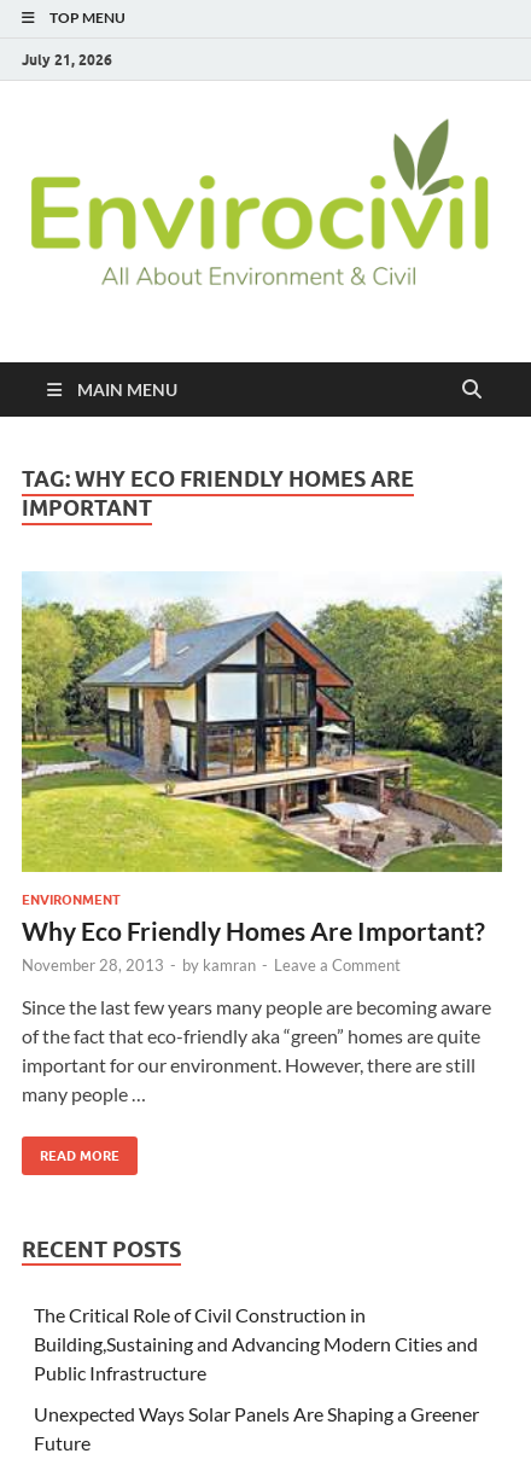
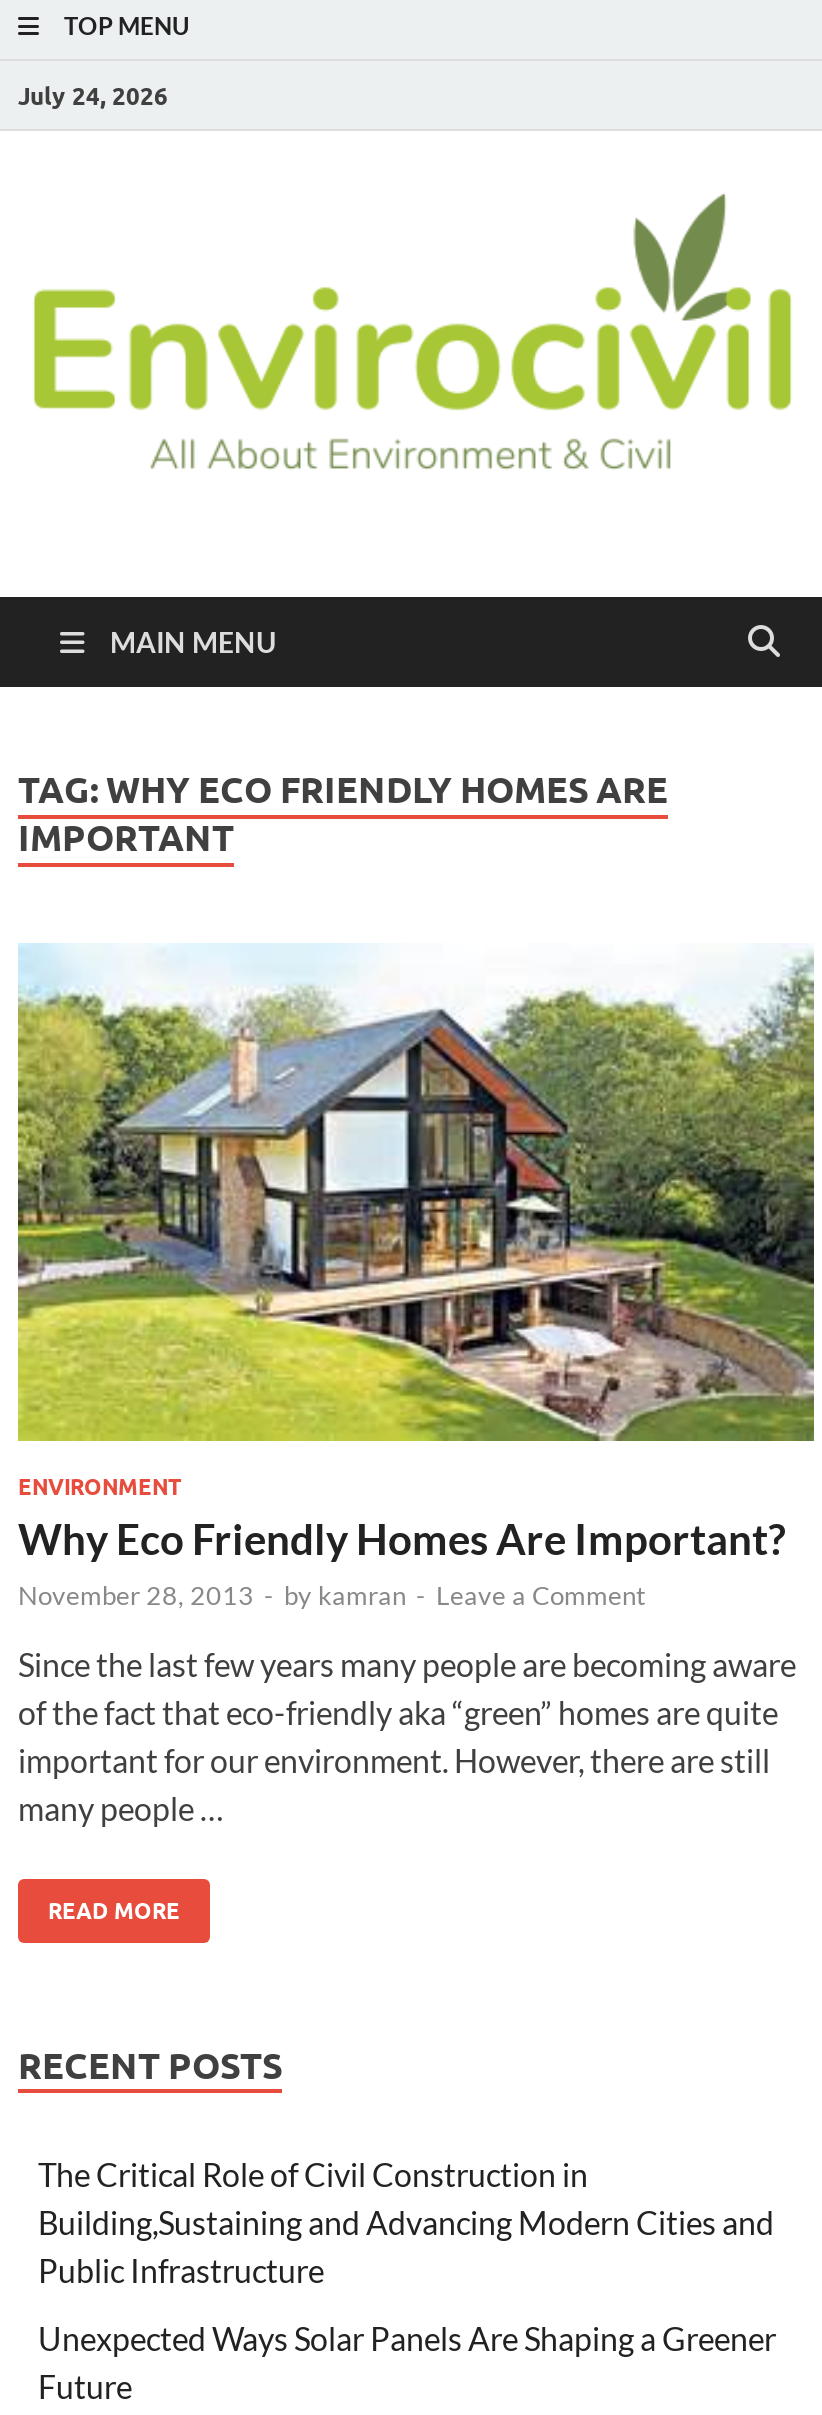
- July 21, 2026
+ July 24, 2026
